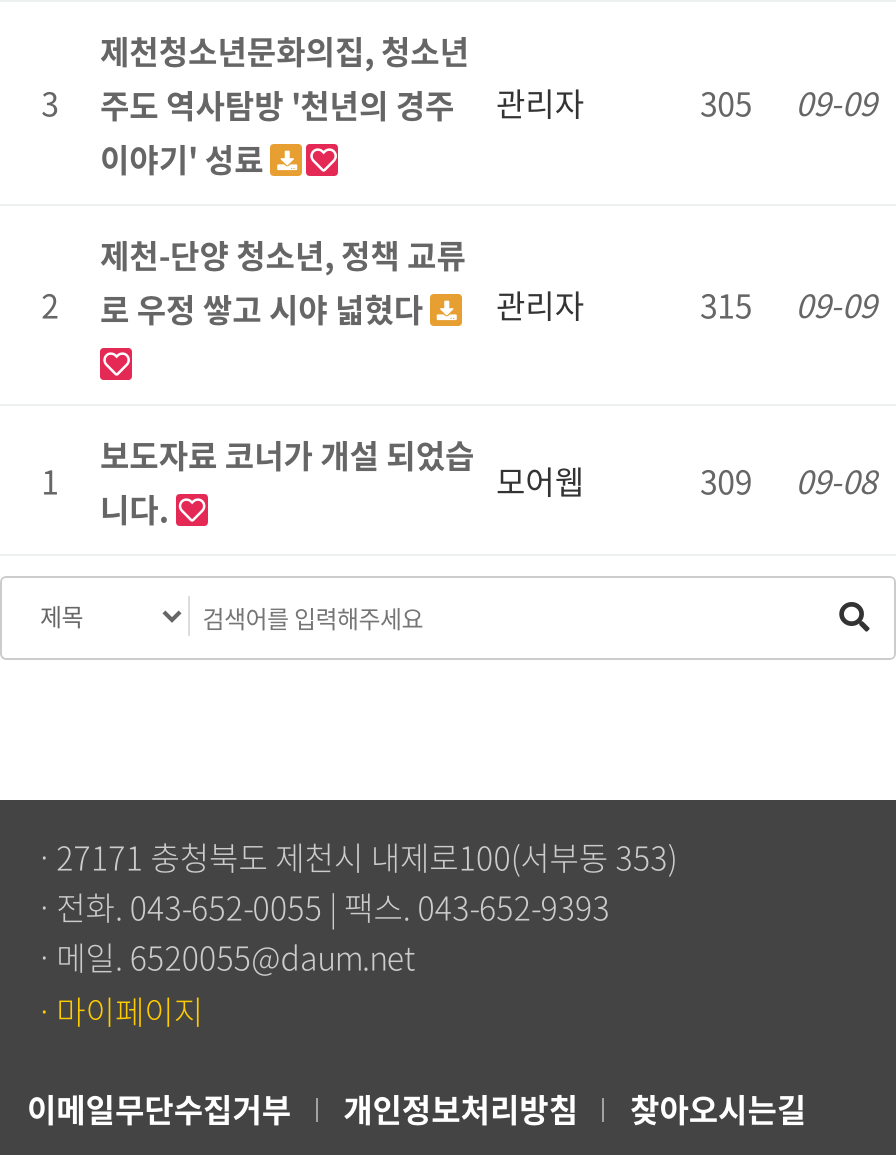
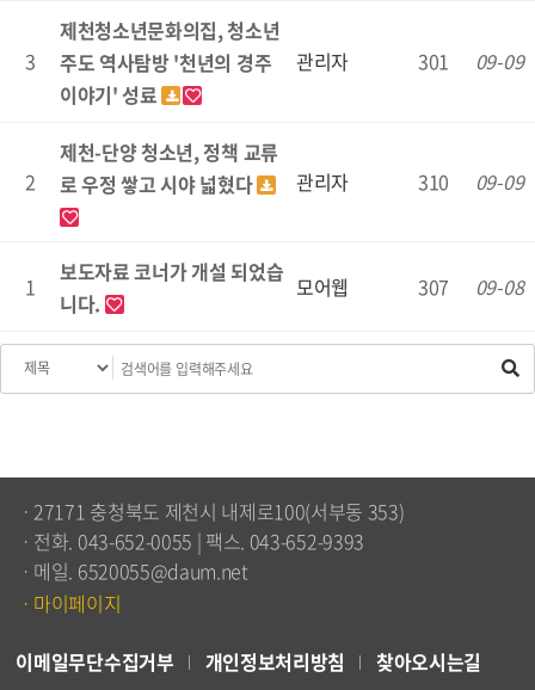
- 305 09-09
+ 301 09-09

- 315 09-09
+ 310 09-09

- 309 09-08
+ 307 09-08
